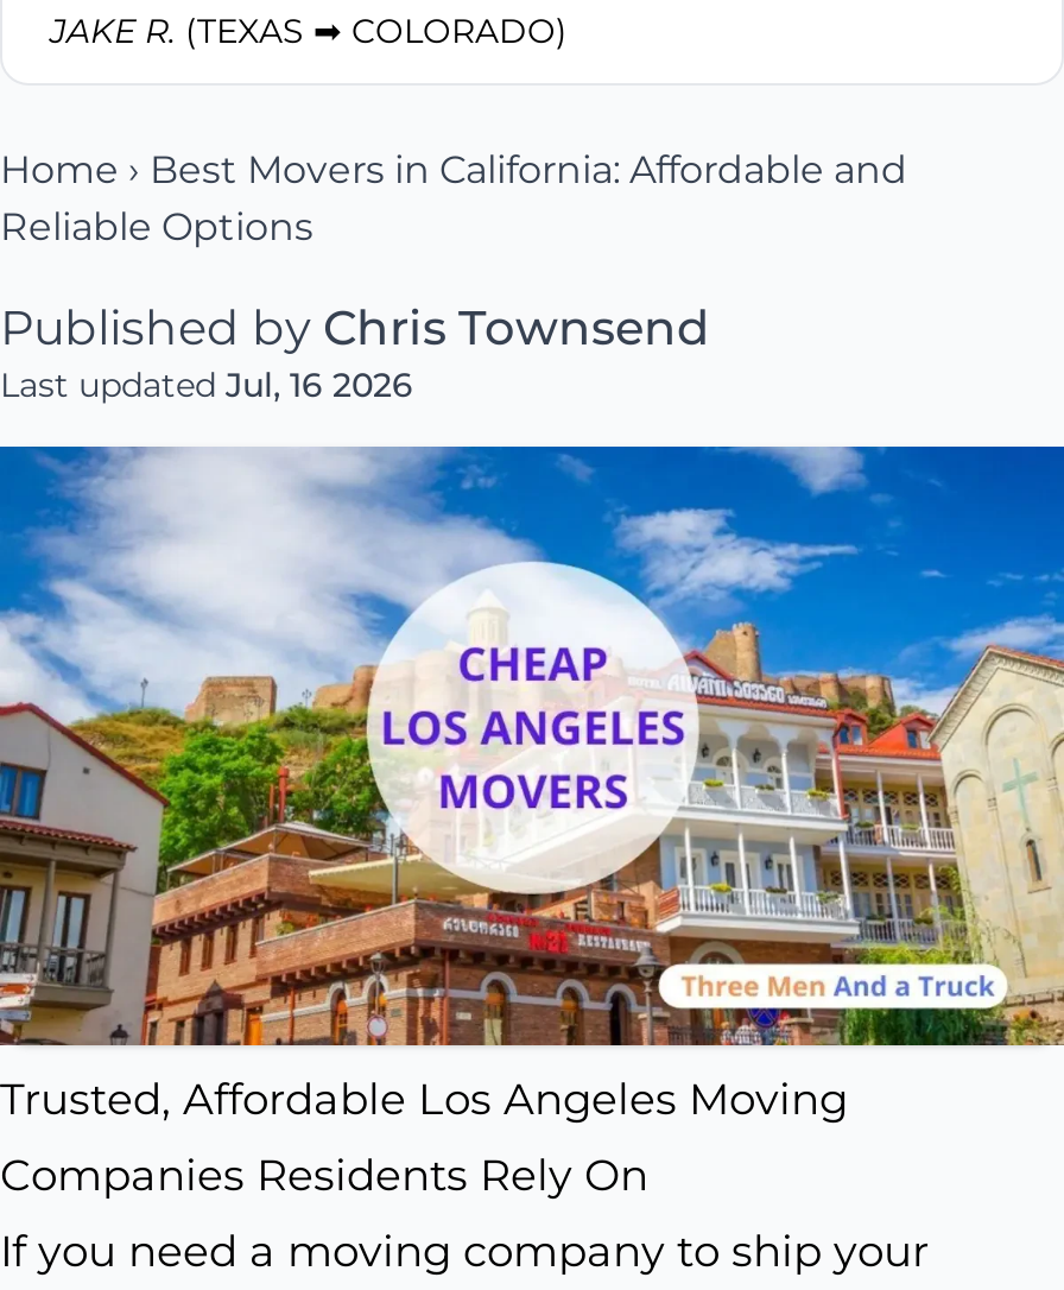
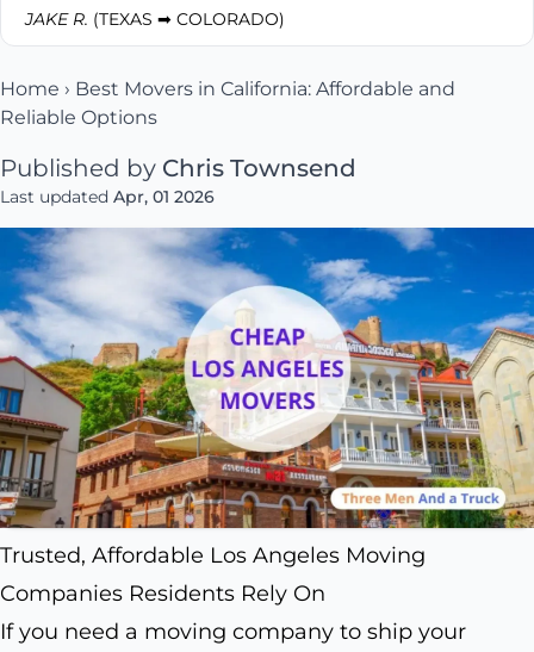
- Last updated Jul, 16 2026
+ Last updated Apr, 01 2026
